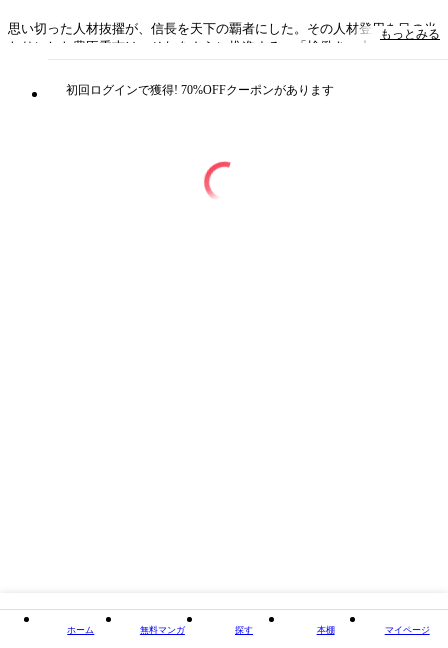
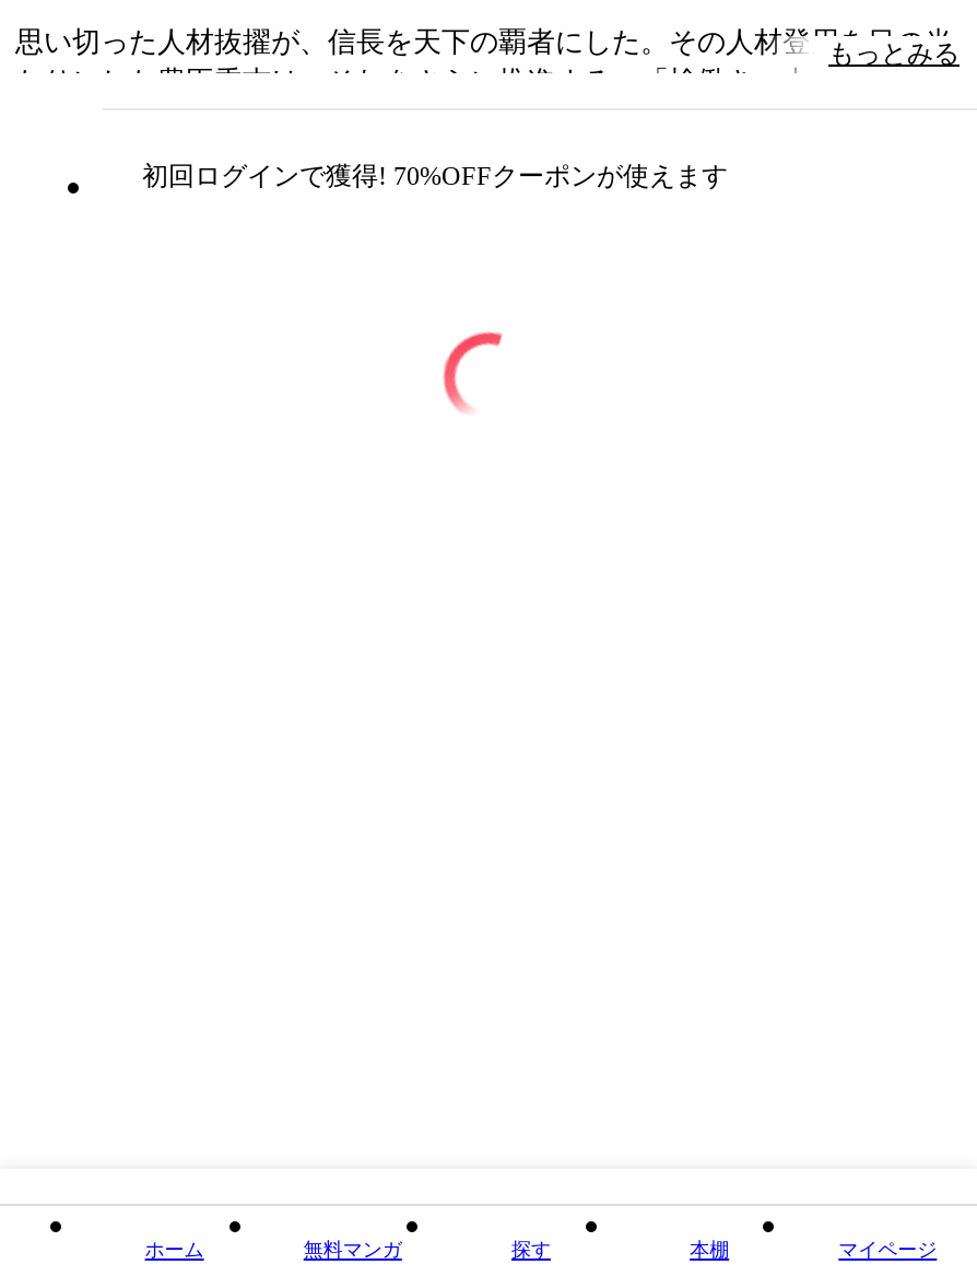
- 初回ログインで獲得! 70%OFFクーポンがあります
+ 初回ログインで獲得! 70%OFFクーポンが使えます
